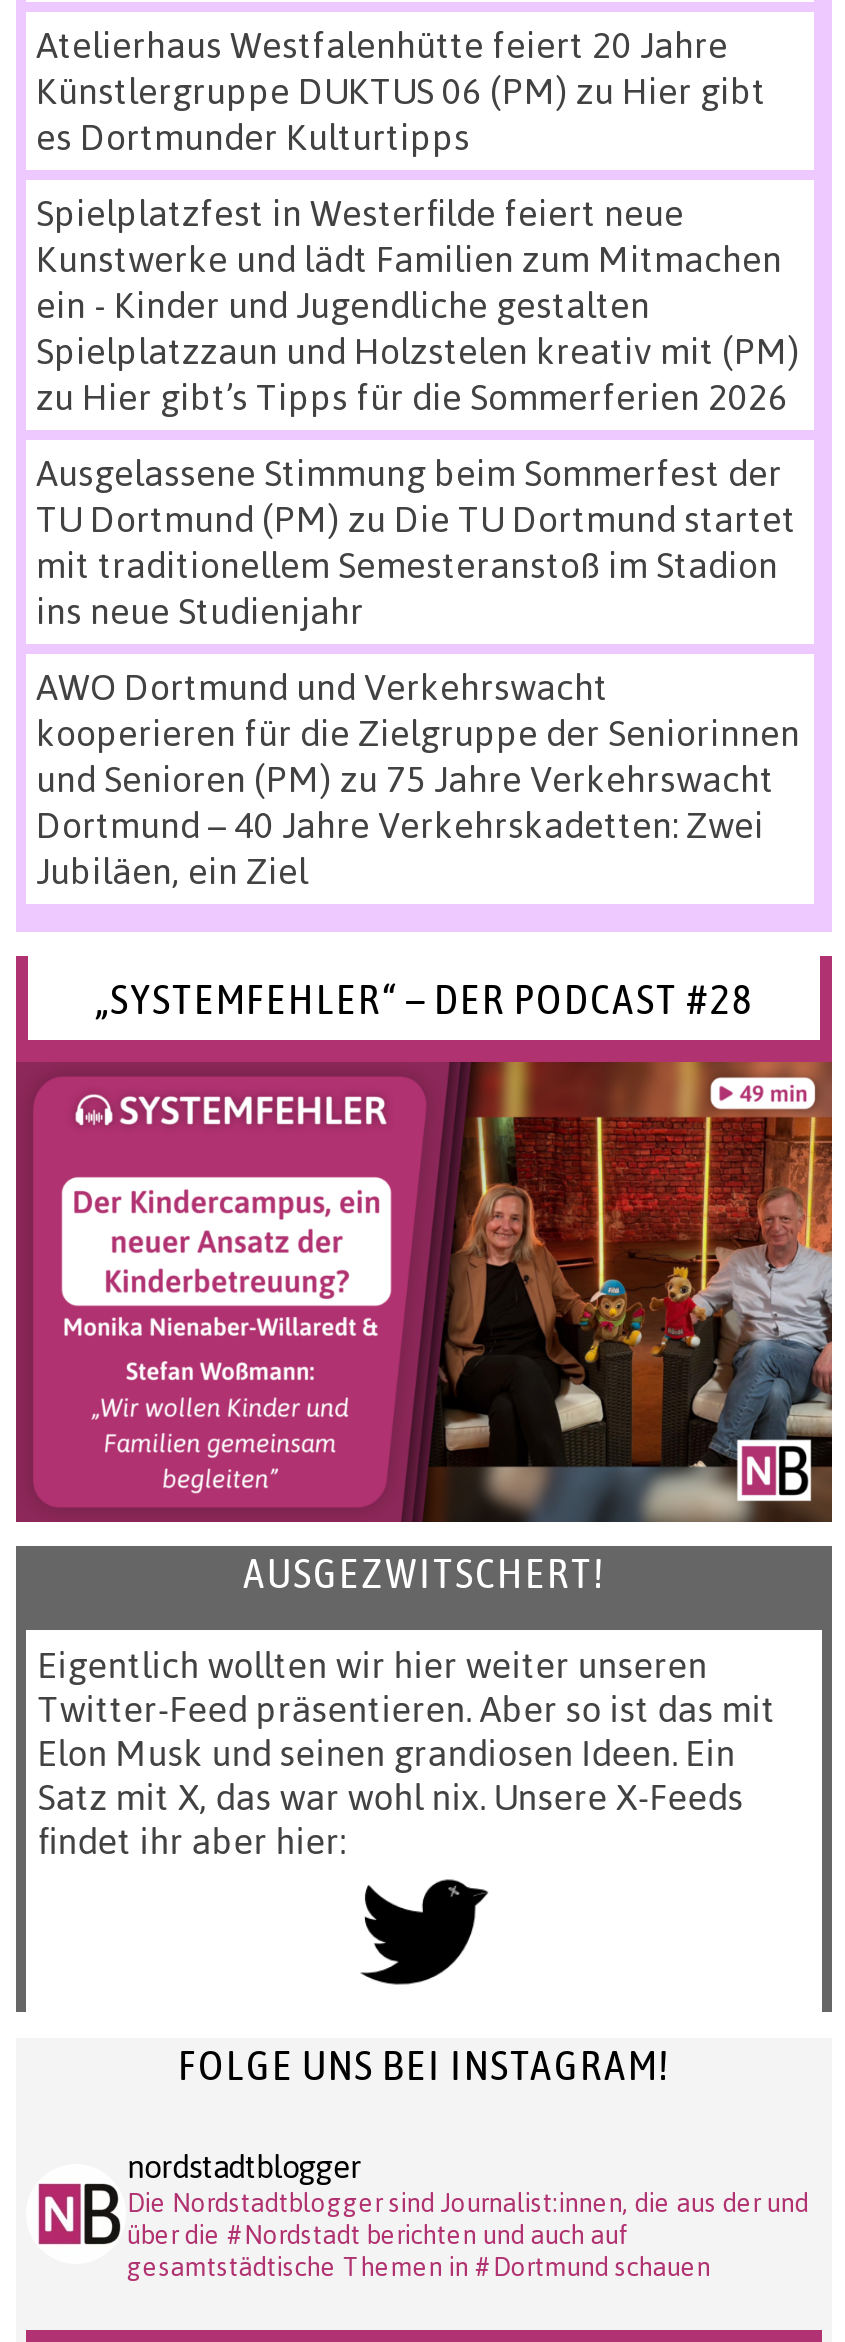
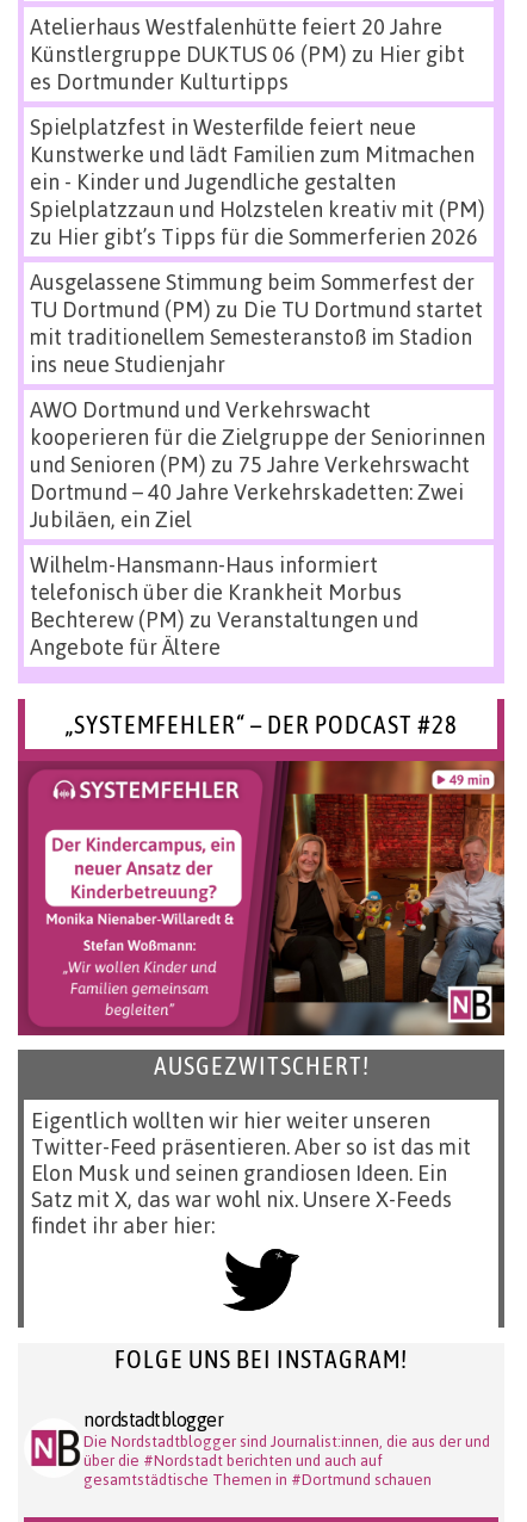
+ Wilhelm-Hansmann-Haus informiert
+ telefonisch über die Krankheit Morbus
+ Bechterew (PM) zu Veranstaltungen und
+ Angebote für Ältere
